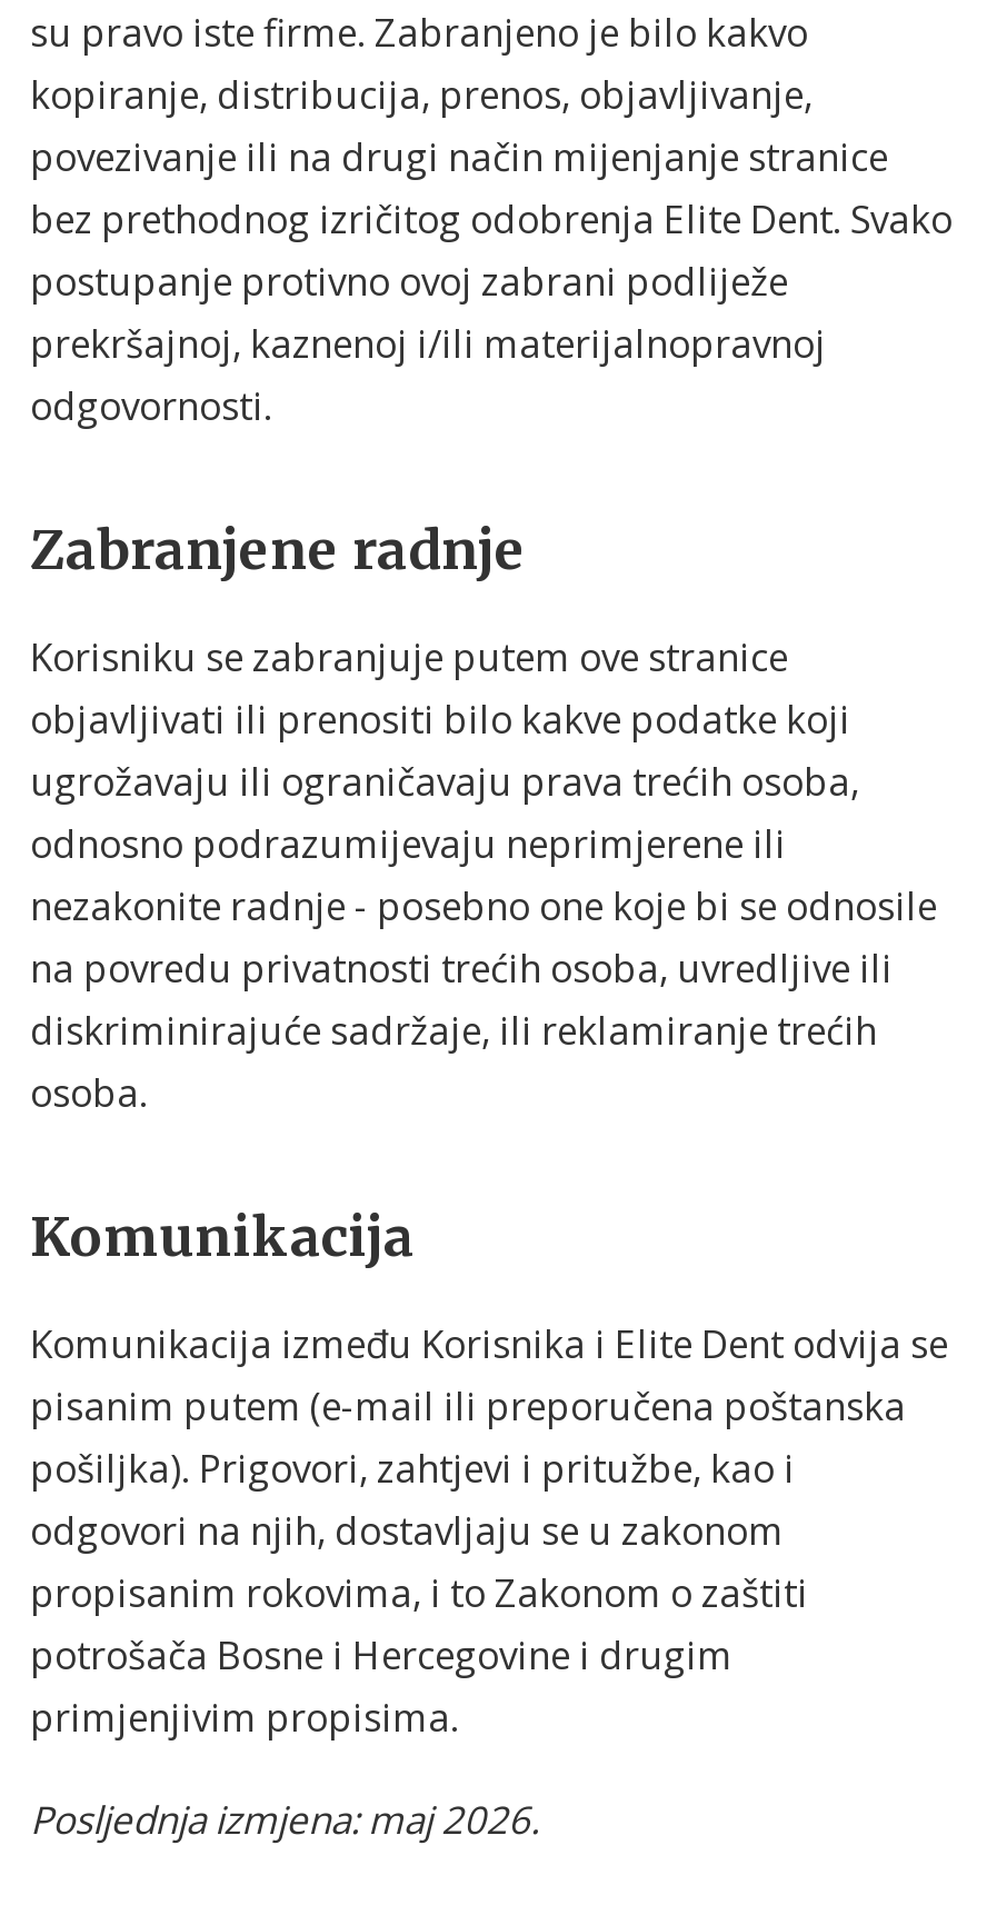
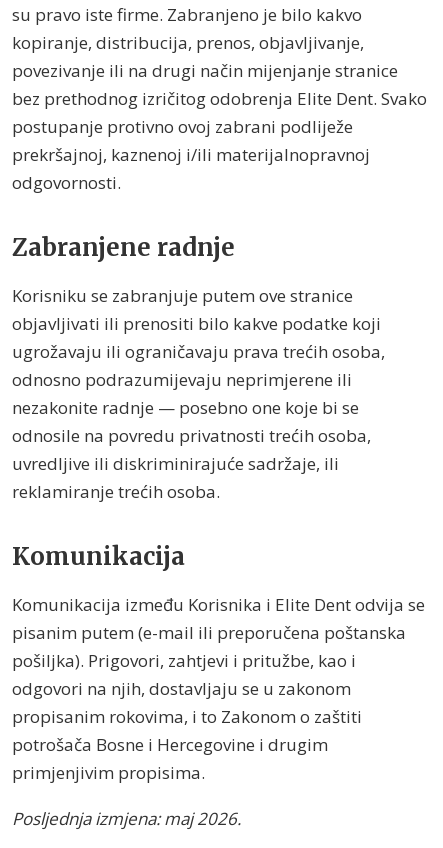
- nezakonite radnje - posebno one koje bi se odnosile
- na povredu privatnosti trećih osoba, uvredljive ili
- diskriminirajuće sadržaje, ili reklamiranje trećih
- osoba.
+ nezakonite radnje — posebno one koje bi se
+ odnosile na povredu privatnosti trećih osoba,
+ uvredljive ili diskriminirajuće sadržaje, ili
+ reklamiranje trećih osoba.
